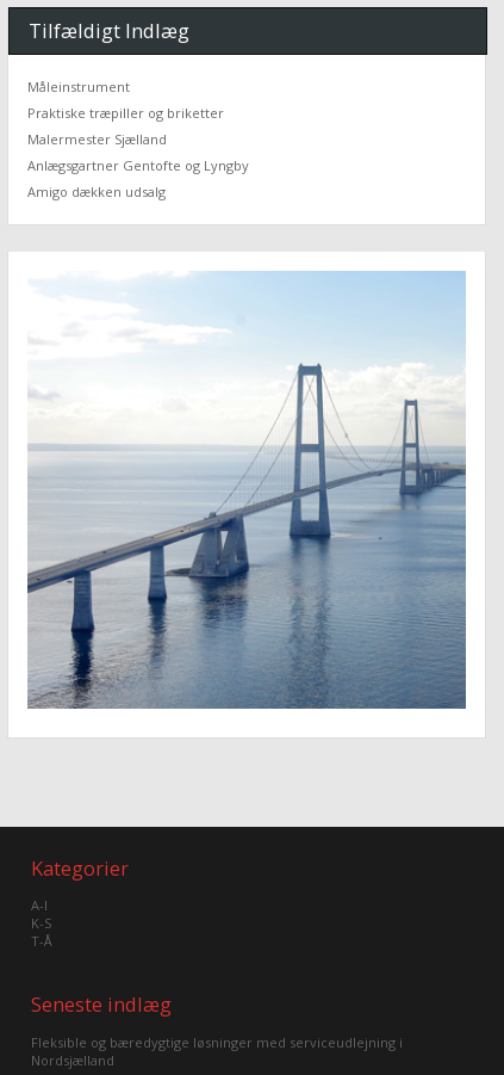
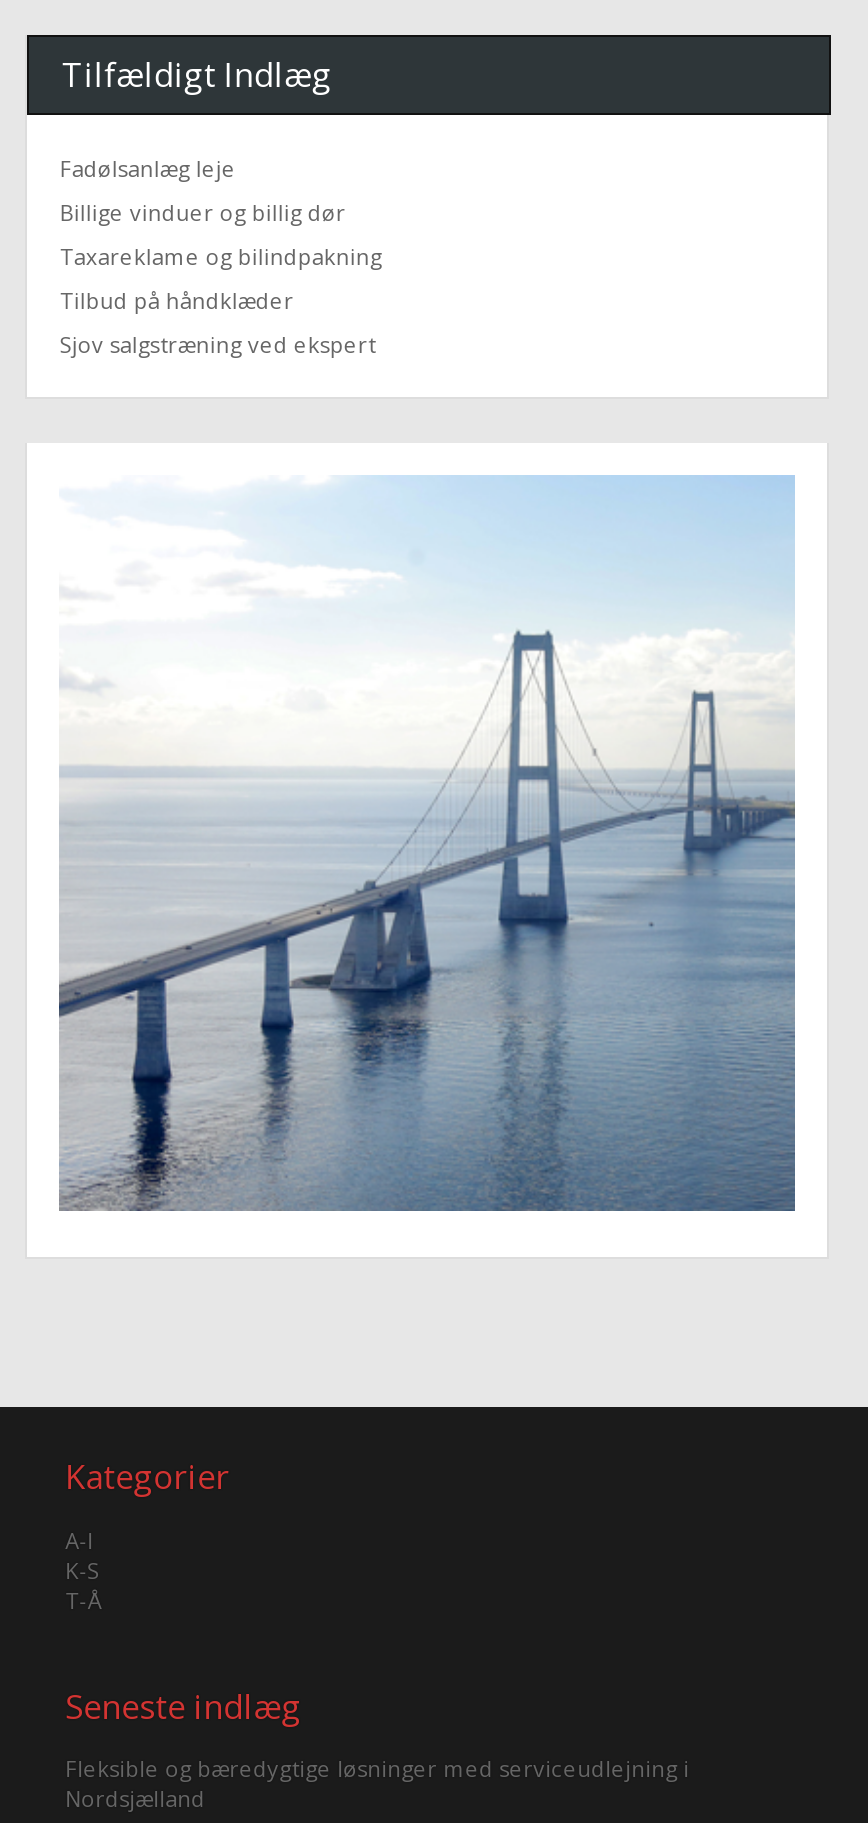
- Måleinstrument
+ Fadølsanlæg leje

- Praktiske træpiller og briketter
+ Billige vinduer og billig dør

- Malermester Sjælland
+ Taxareklame og bilindpakning

- Anlægsgartner Gentofte og Lyngby
+ Tilbud på håndklæder

- Amigo dækken udsalg
+ Sjov salgstræning ved ekspert
